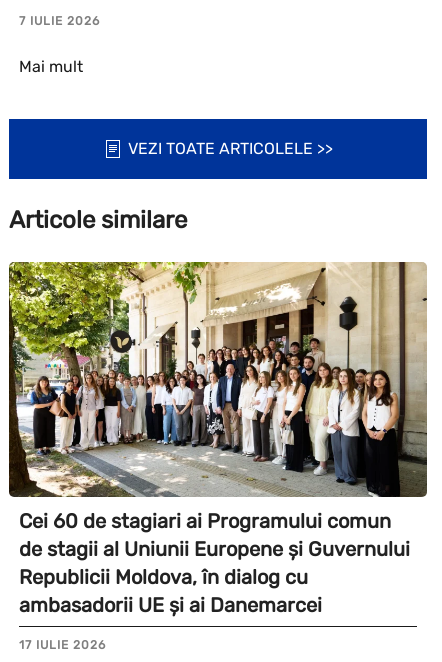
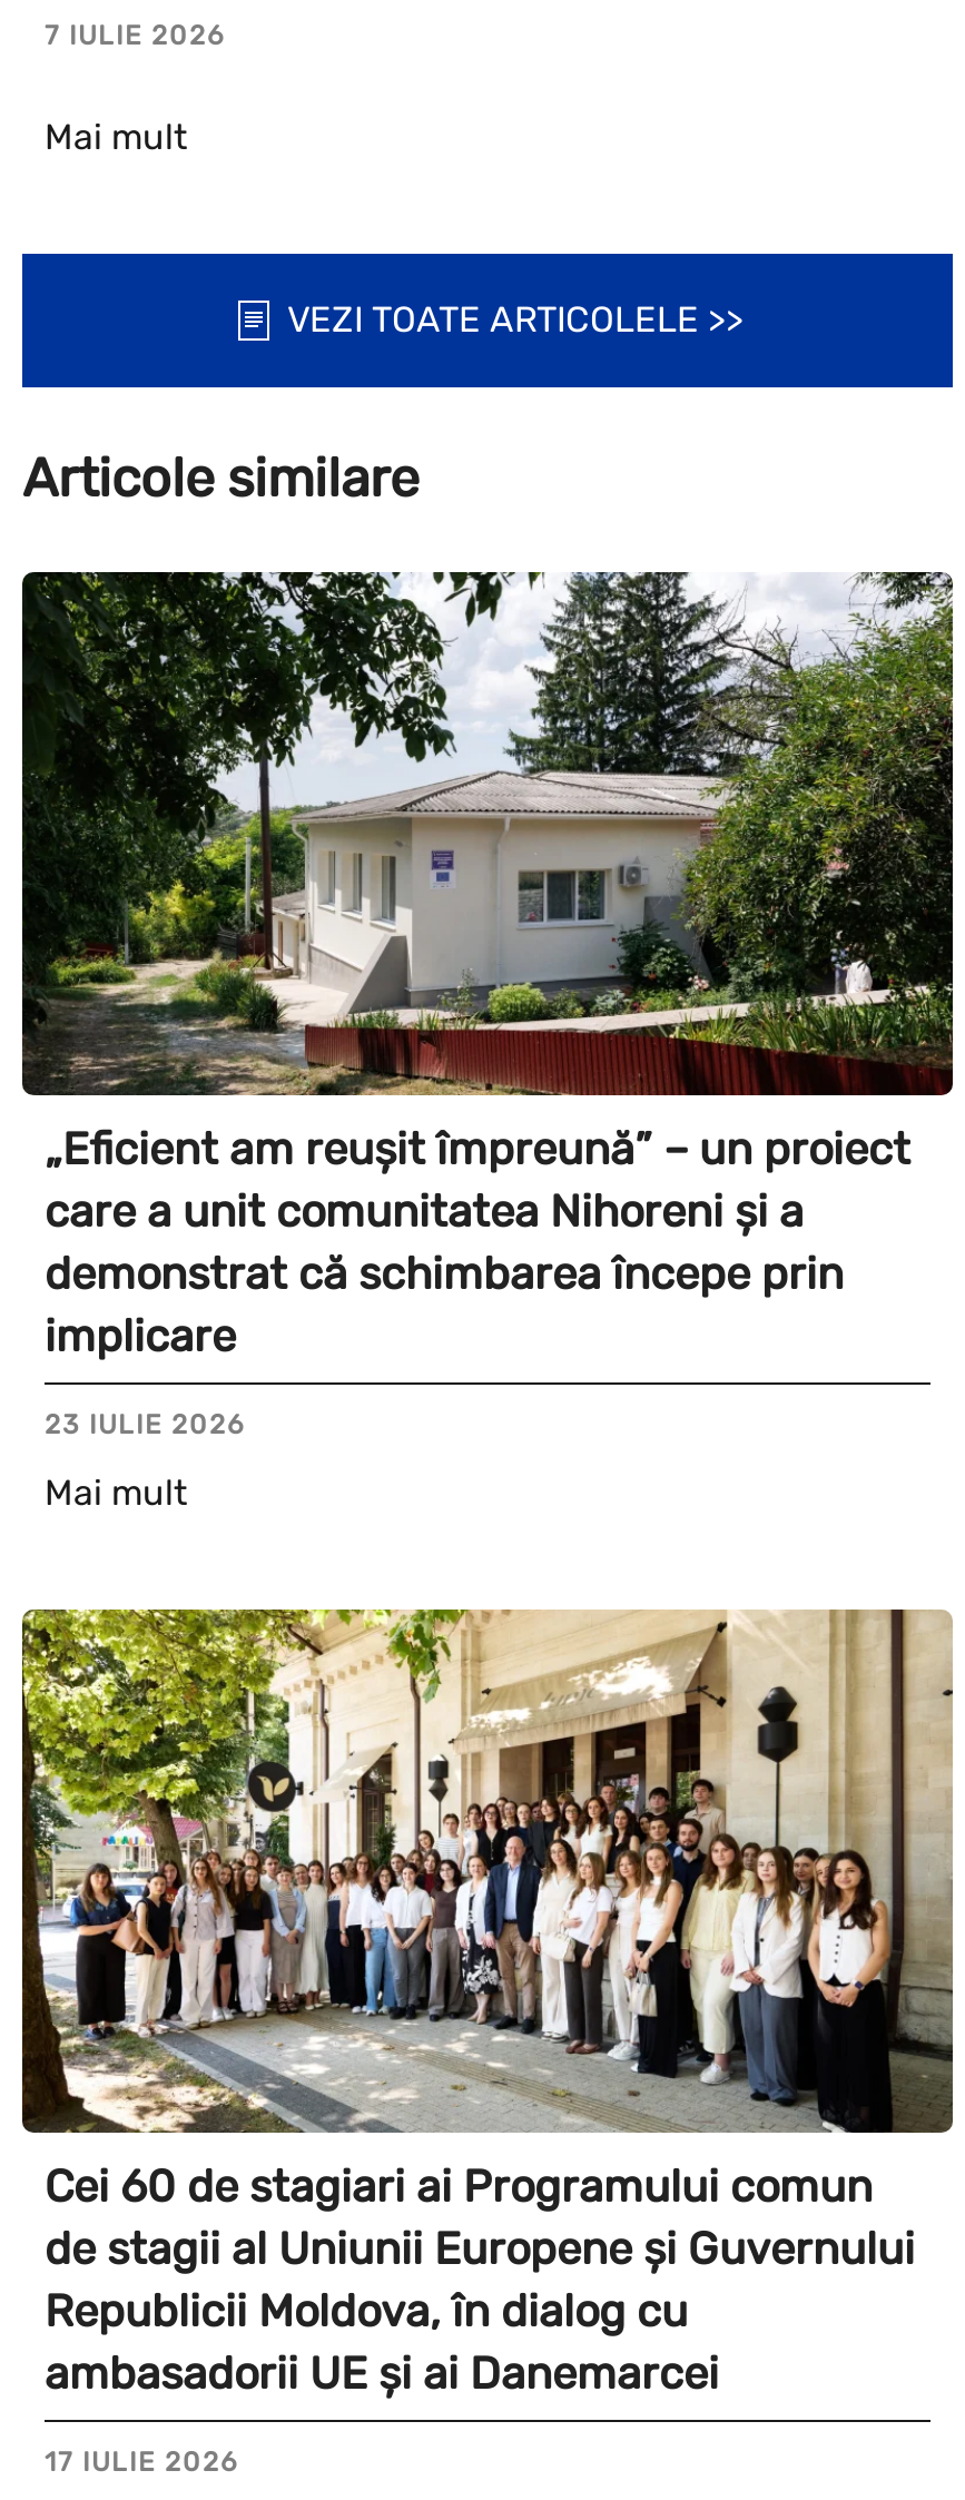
+ [image]
+ „Eficient am reușit împreună” – un proiect
+ care a unit comunitatea Nihoreni și a
+ demonstrat că schimbarea începe prin
+ implicare
+ 23 IULIE 2026
+ Mai mult
